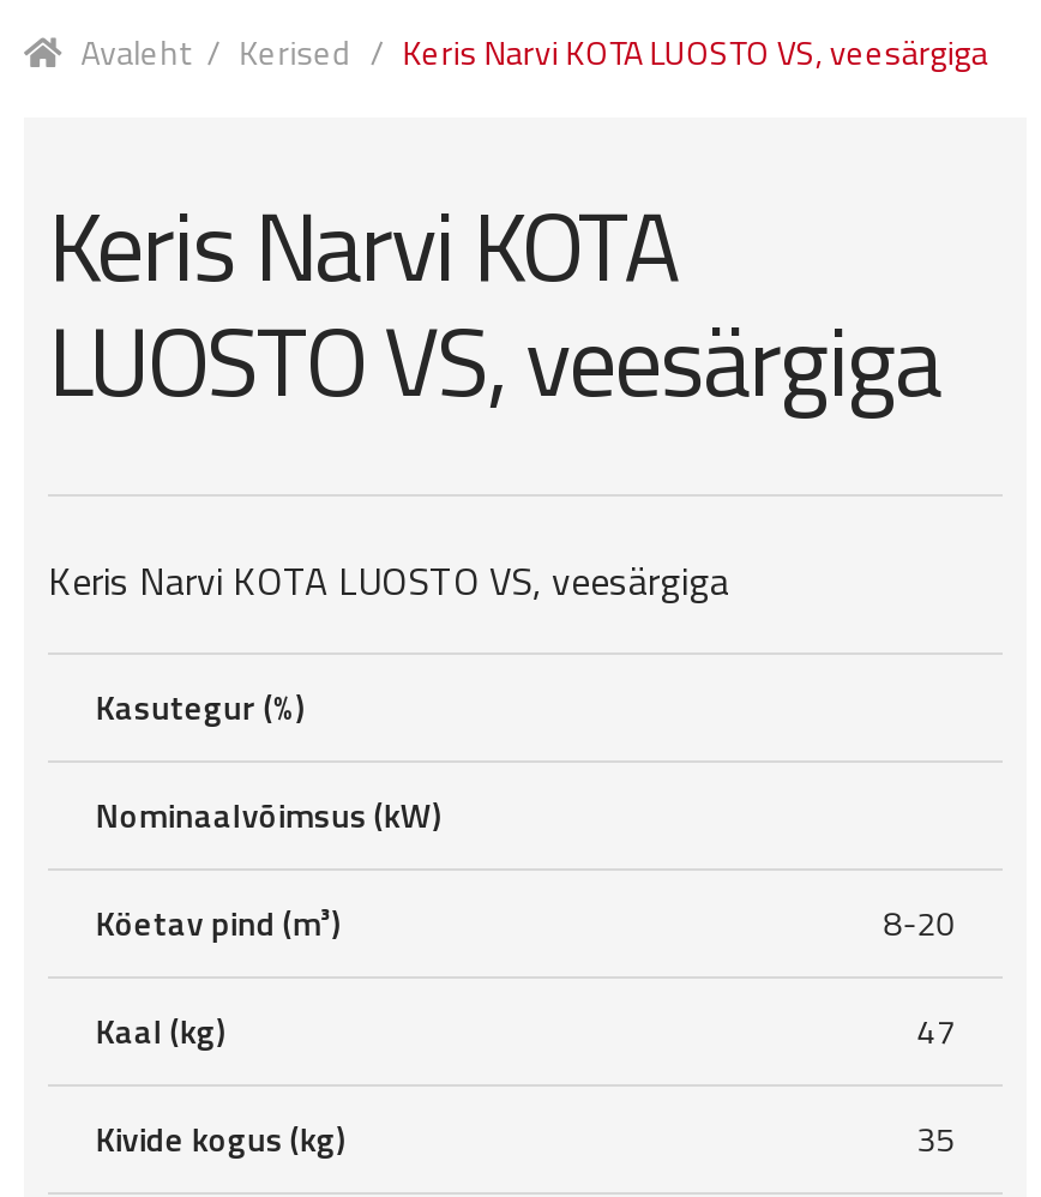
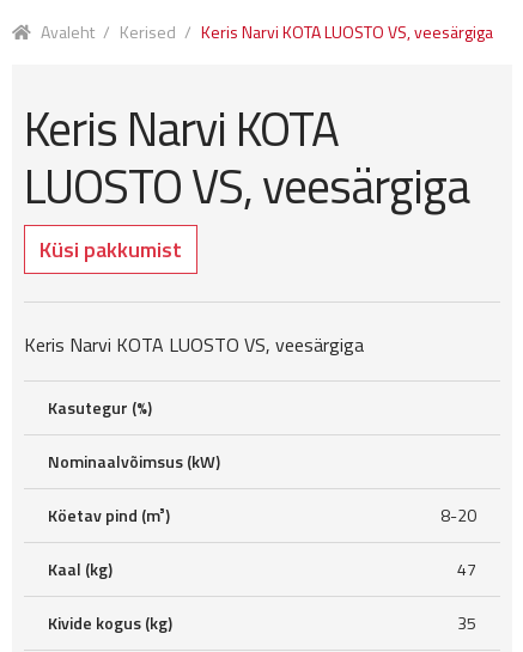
+ Küsi pakkumist
